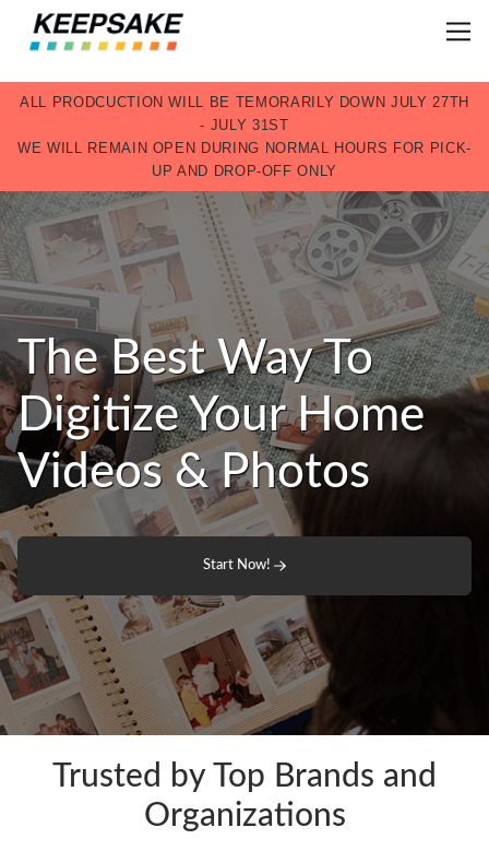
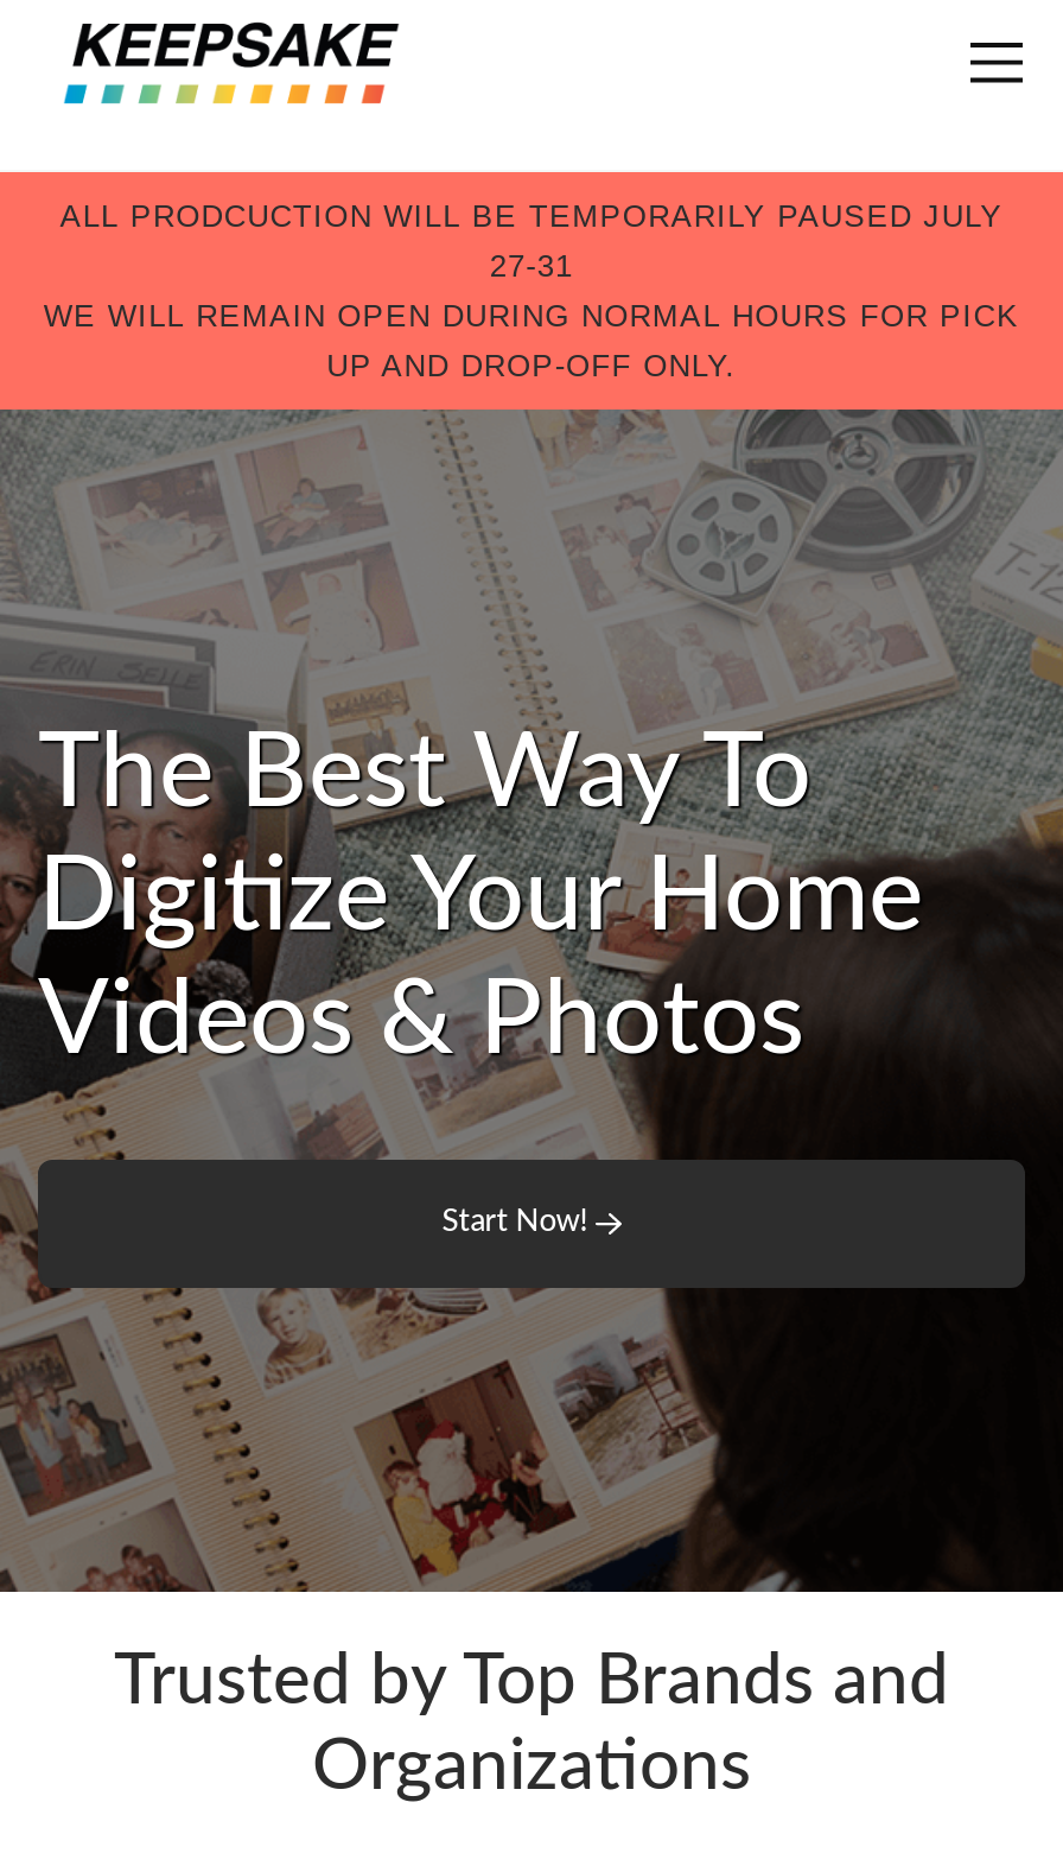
- ALL PRODCUCTION WILL BE TEMORARILY DOWN JULY 27TH
- - JULY 31ST
- WE WILL REMAIN OPEN DURING NORMAL HOURS FOR PICK-
- UP AND DROP-OFF ONLY
+ ALL PRODCUCTION WILL BE TEMPORARILY PAUSED JULY
+ 27-31
+ WE WILL REMAIN OPEN DURING NORMAL HOURS FOR PICK
+ UP AND DROP-OFF ONLY.
